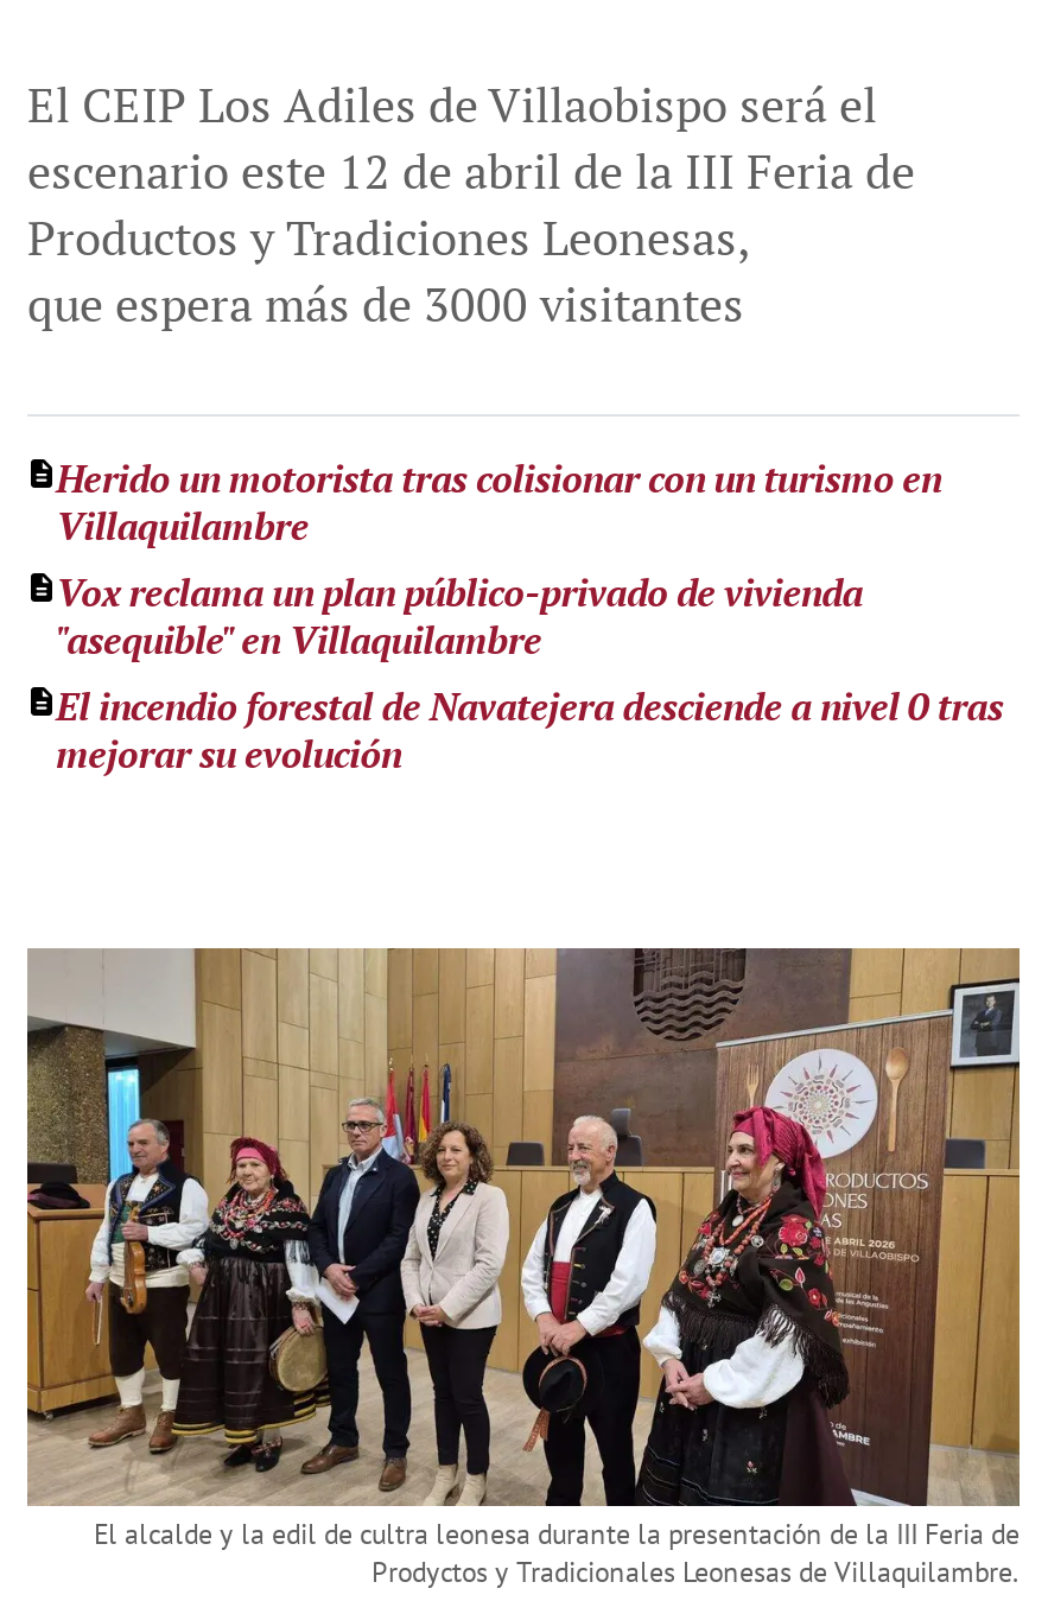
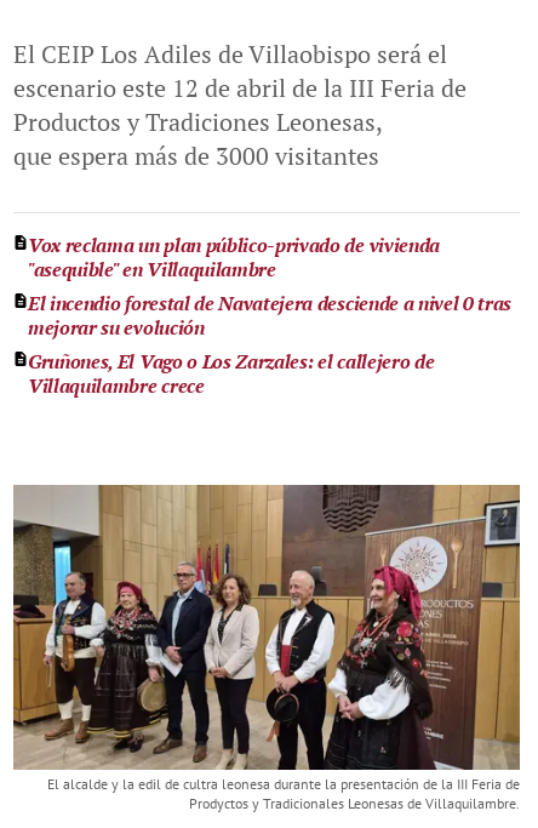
- Herido un motorista tras colisionar con un turismo en
- Villaquilambre

moved up: Vox reclama un plan público-privado de vivienda | "asequible" en Villaquilambre | El incendio forestal de Navatejera desciende a nivel 0 tras | mejorar su evolución

+ Gruñones, El Vago o Los Zarzales: el callejero de
+ Villaquilambre crece
